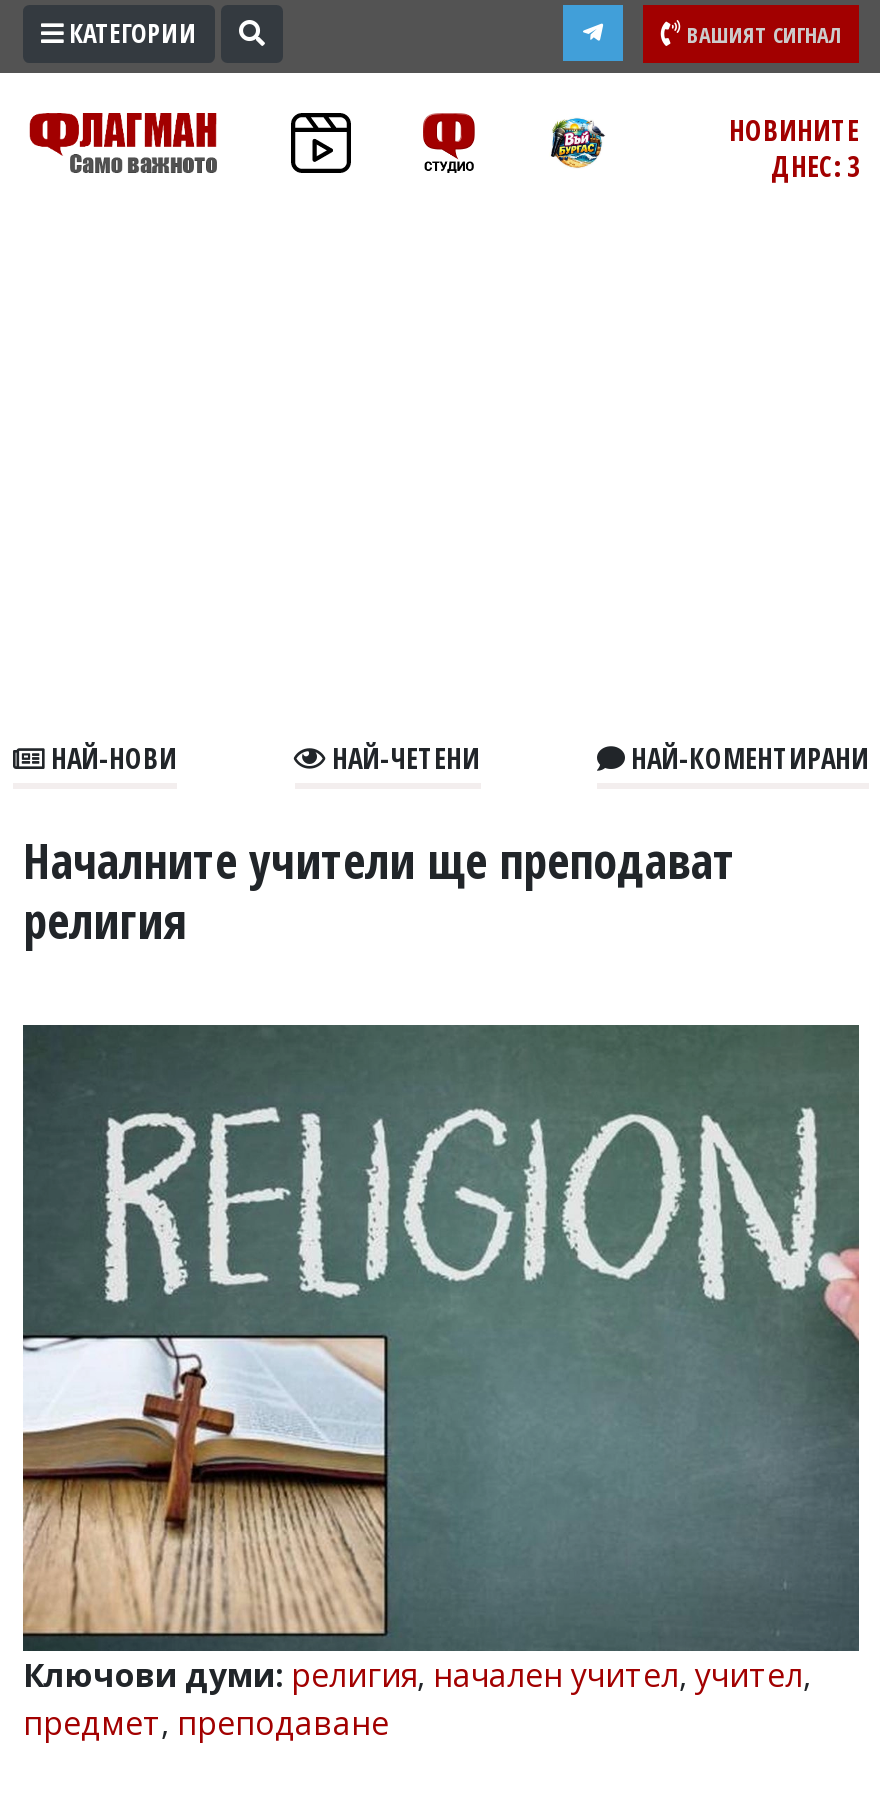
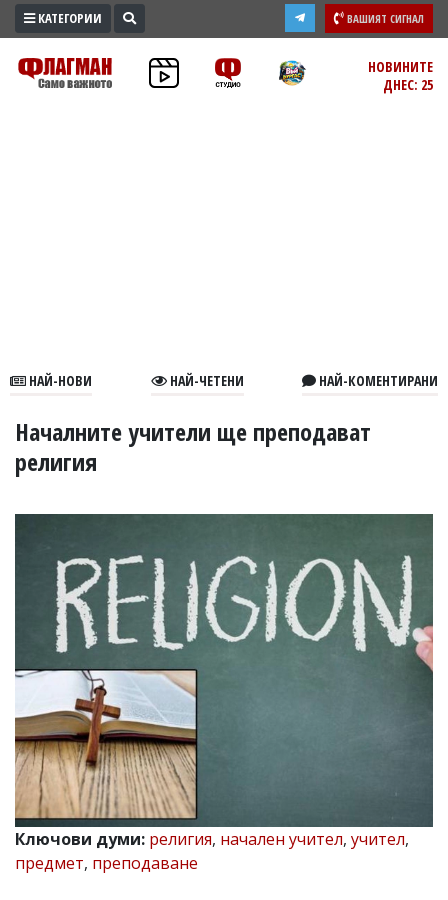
- ДНЕС: 3
+ ДНЕС: 25
